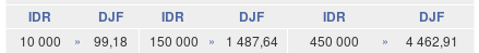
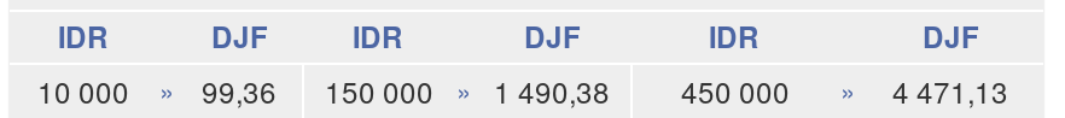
- 99,18
+ 99,36

- 150 000 » 1 487,64
+ 150 000 » 1 490,38

- 4 462,91
+ 4 471,13
